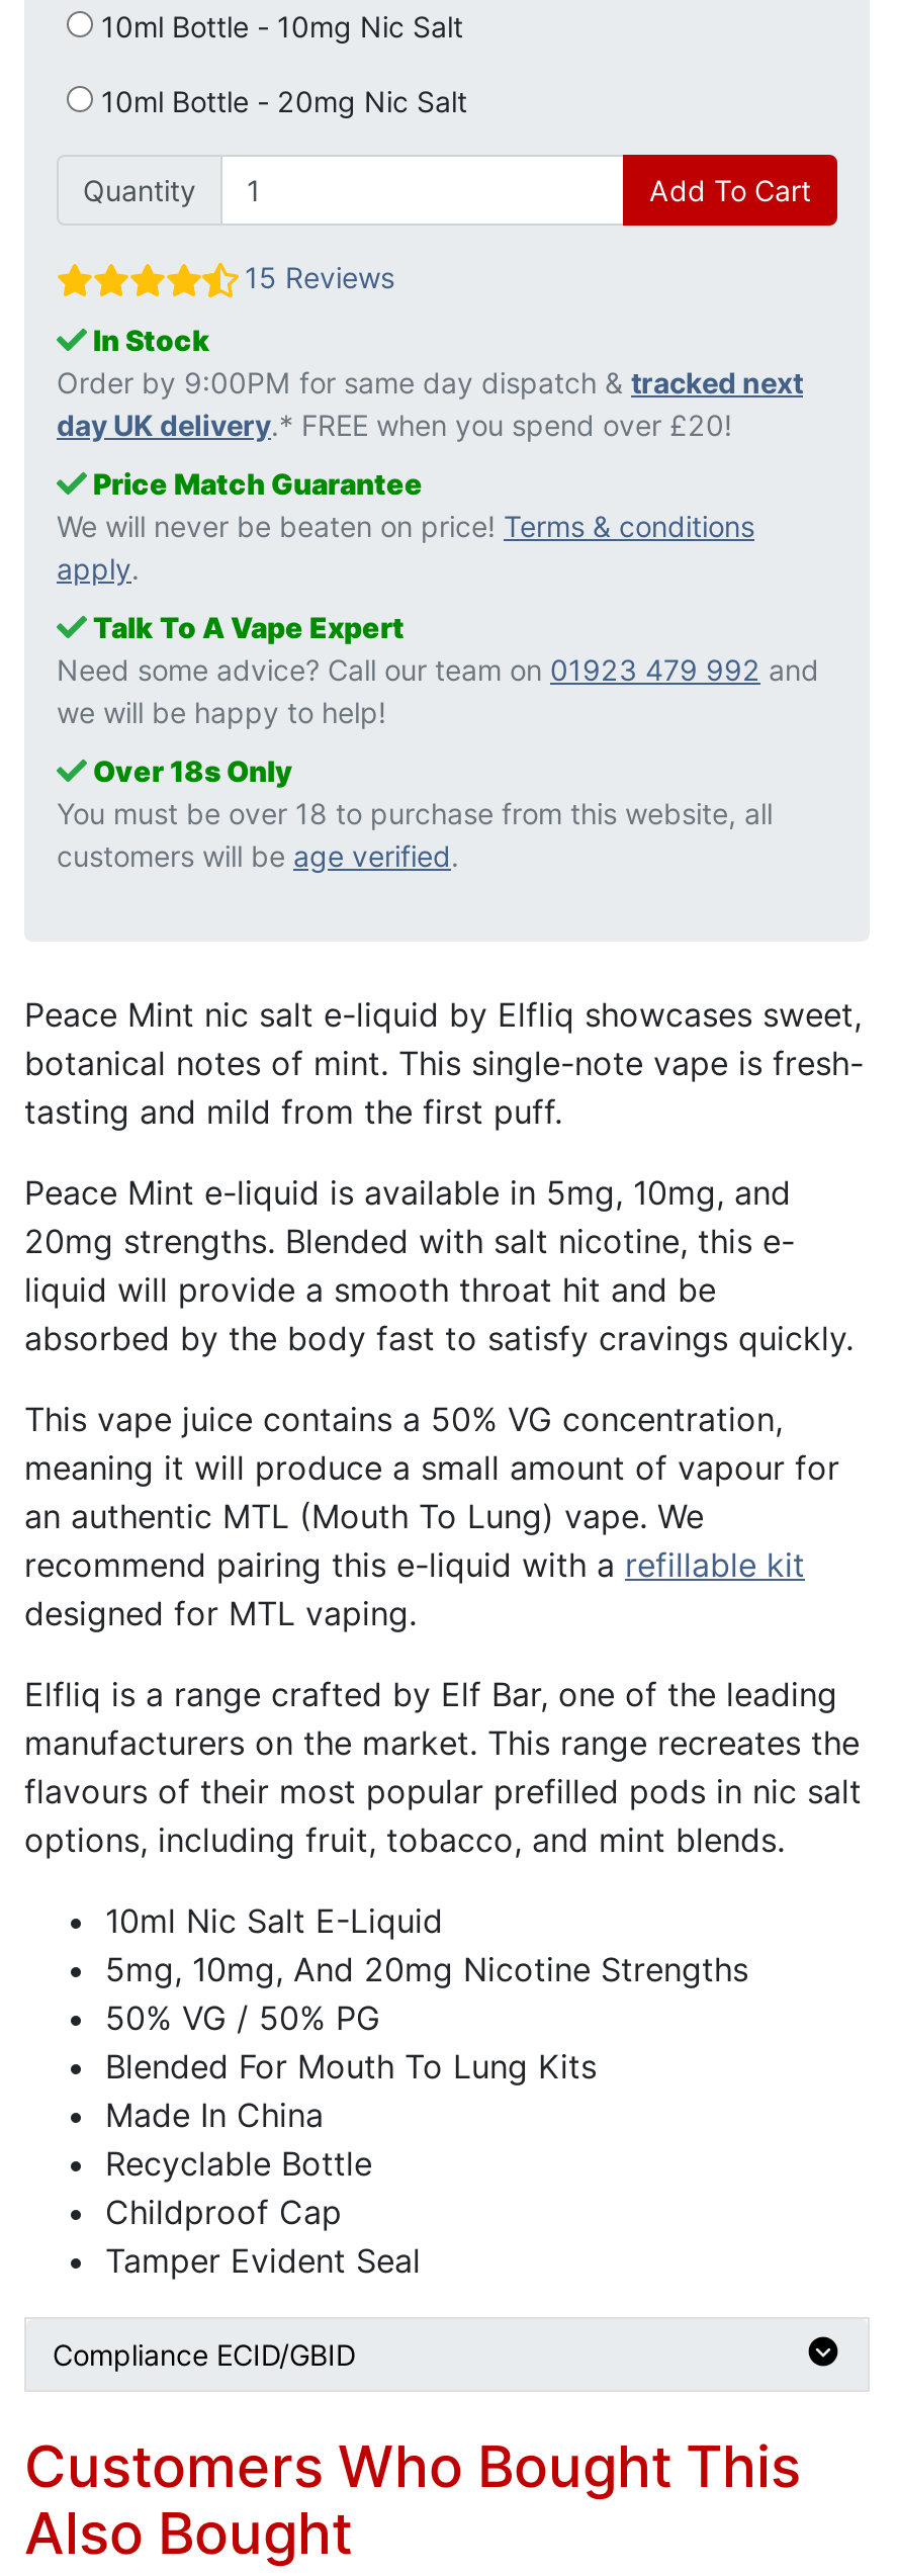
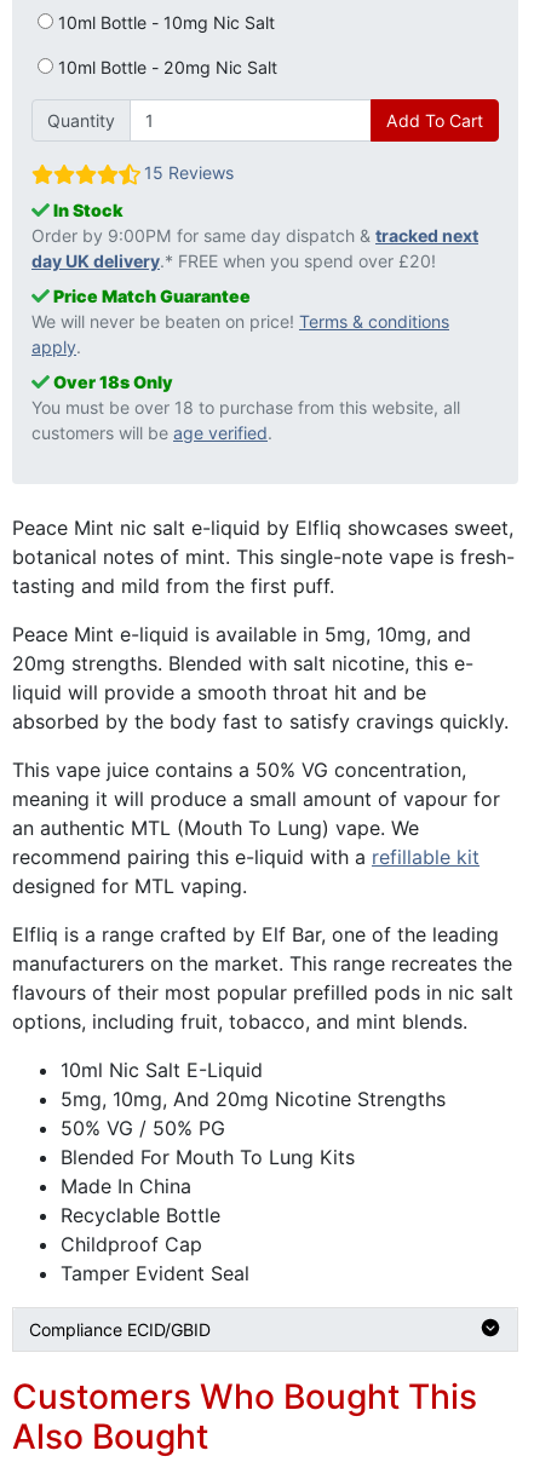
- Talk To A Vape Expert
- Need some advice? Call our team on 01923 479 992 and
- we will be happy to help!
